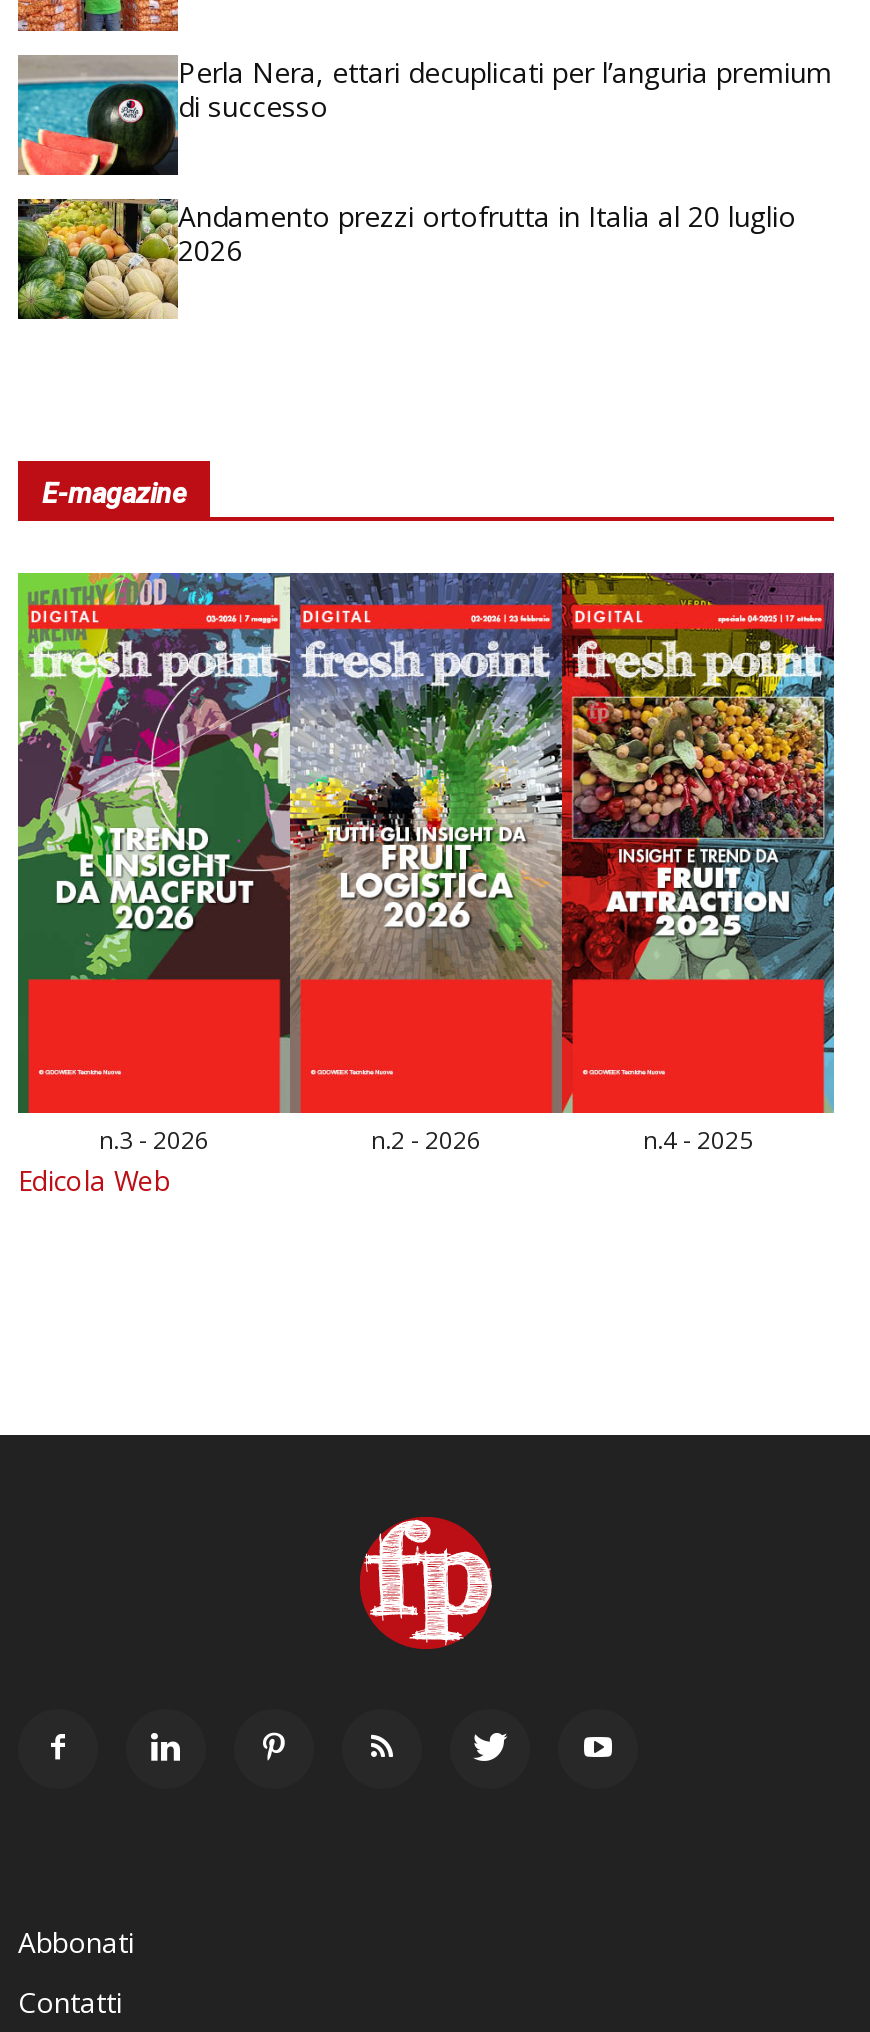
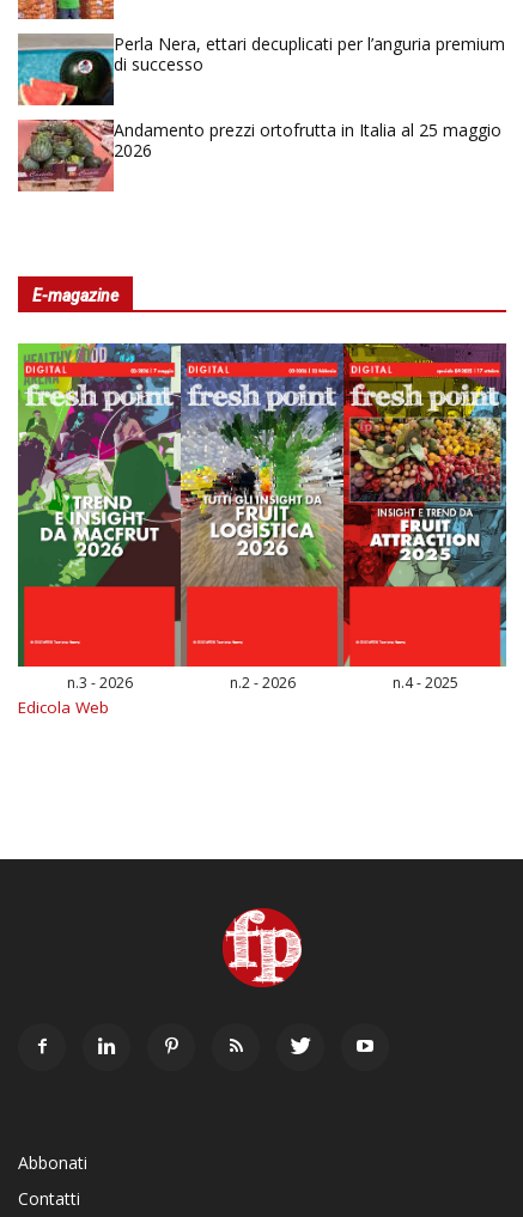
- [image]
- Andamento prezzi ortofrutta in Italia al 20 luglio
+ [image]
+ Andamento prezzi ortofrutta in Italia al 25 maggio
